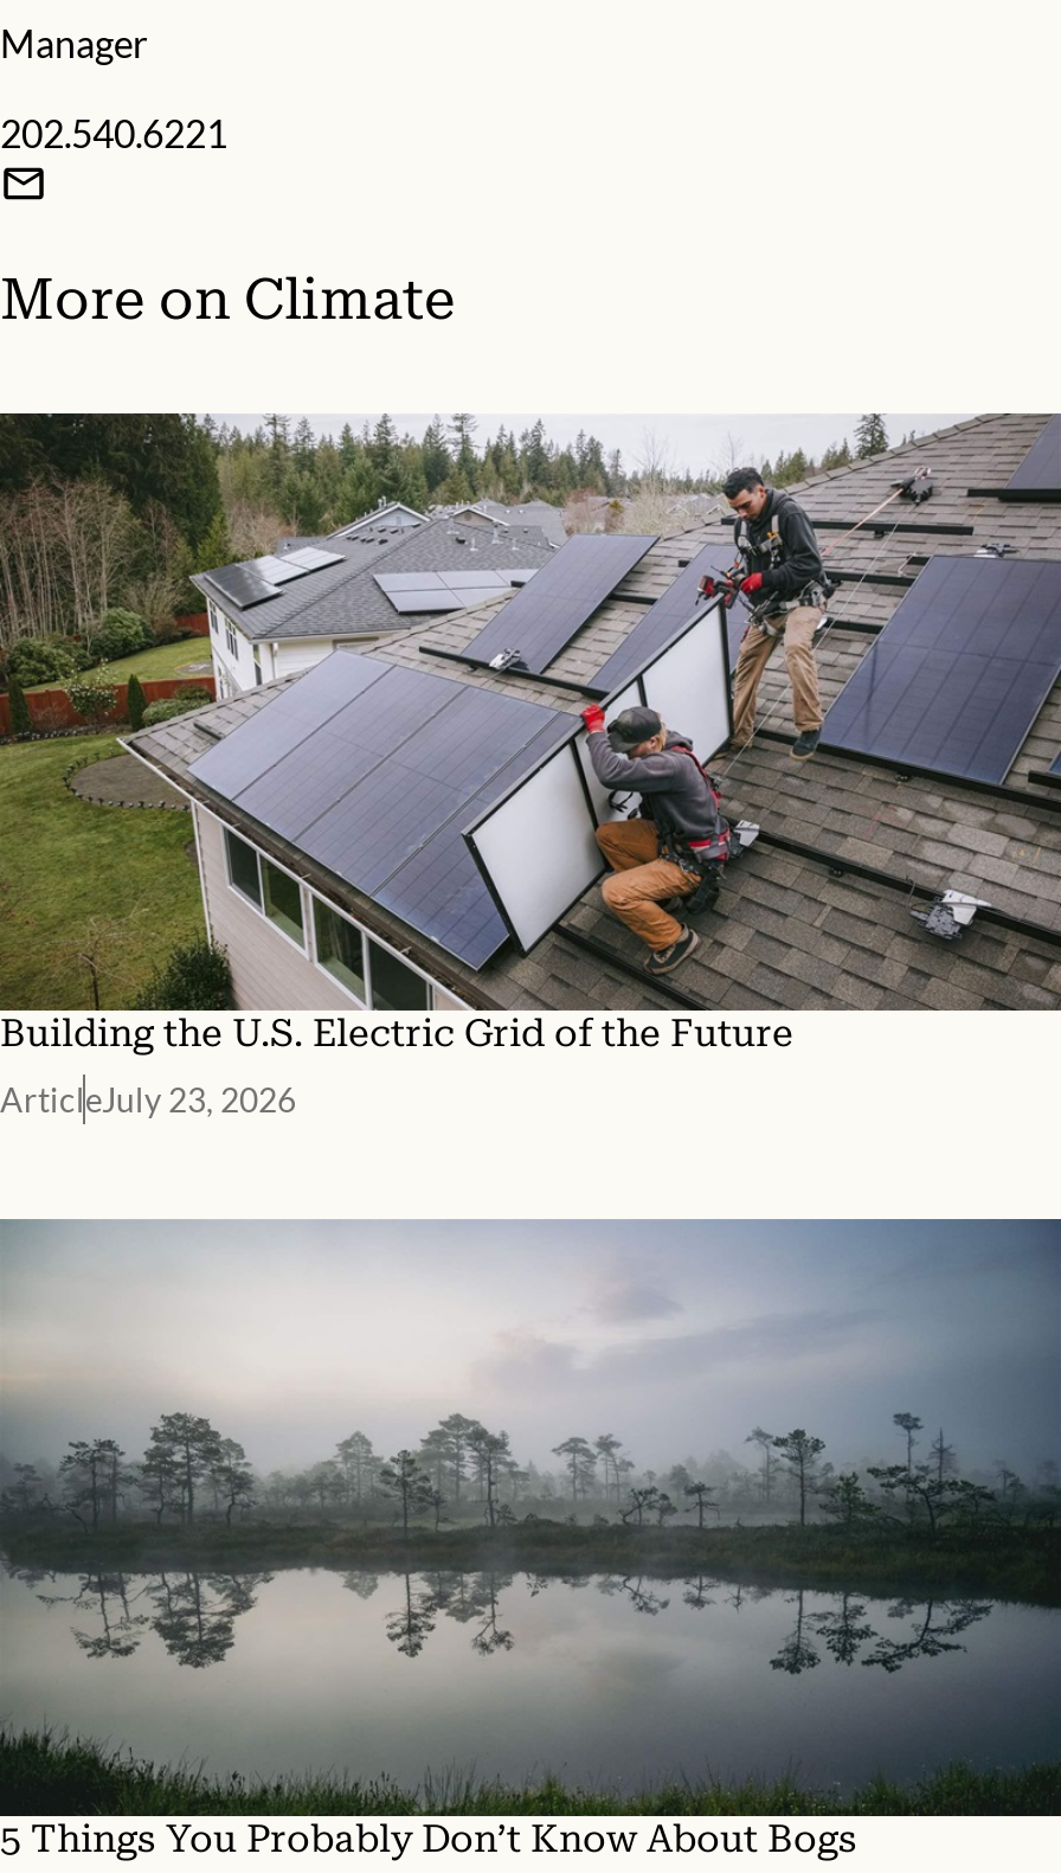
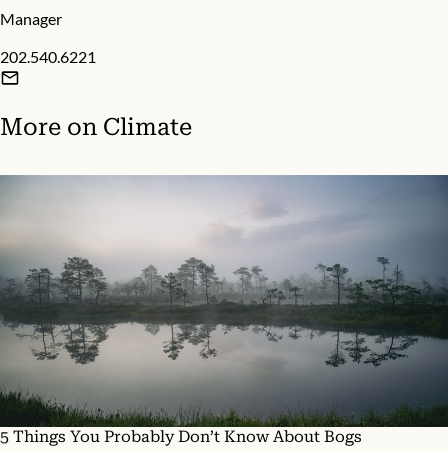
- [image]
- Building the U.S. Electric Grid of the Future
- ArticleJuly 23, 2026
